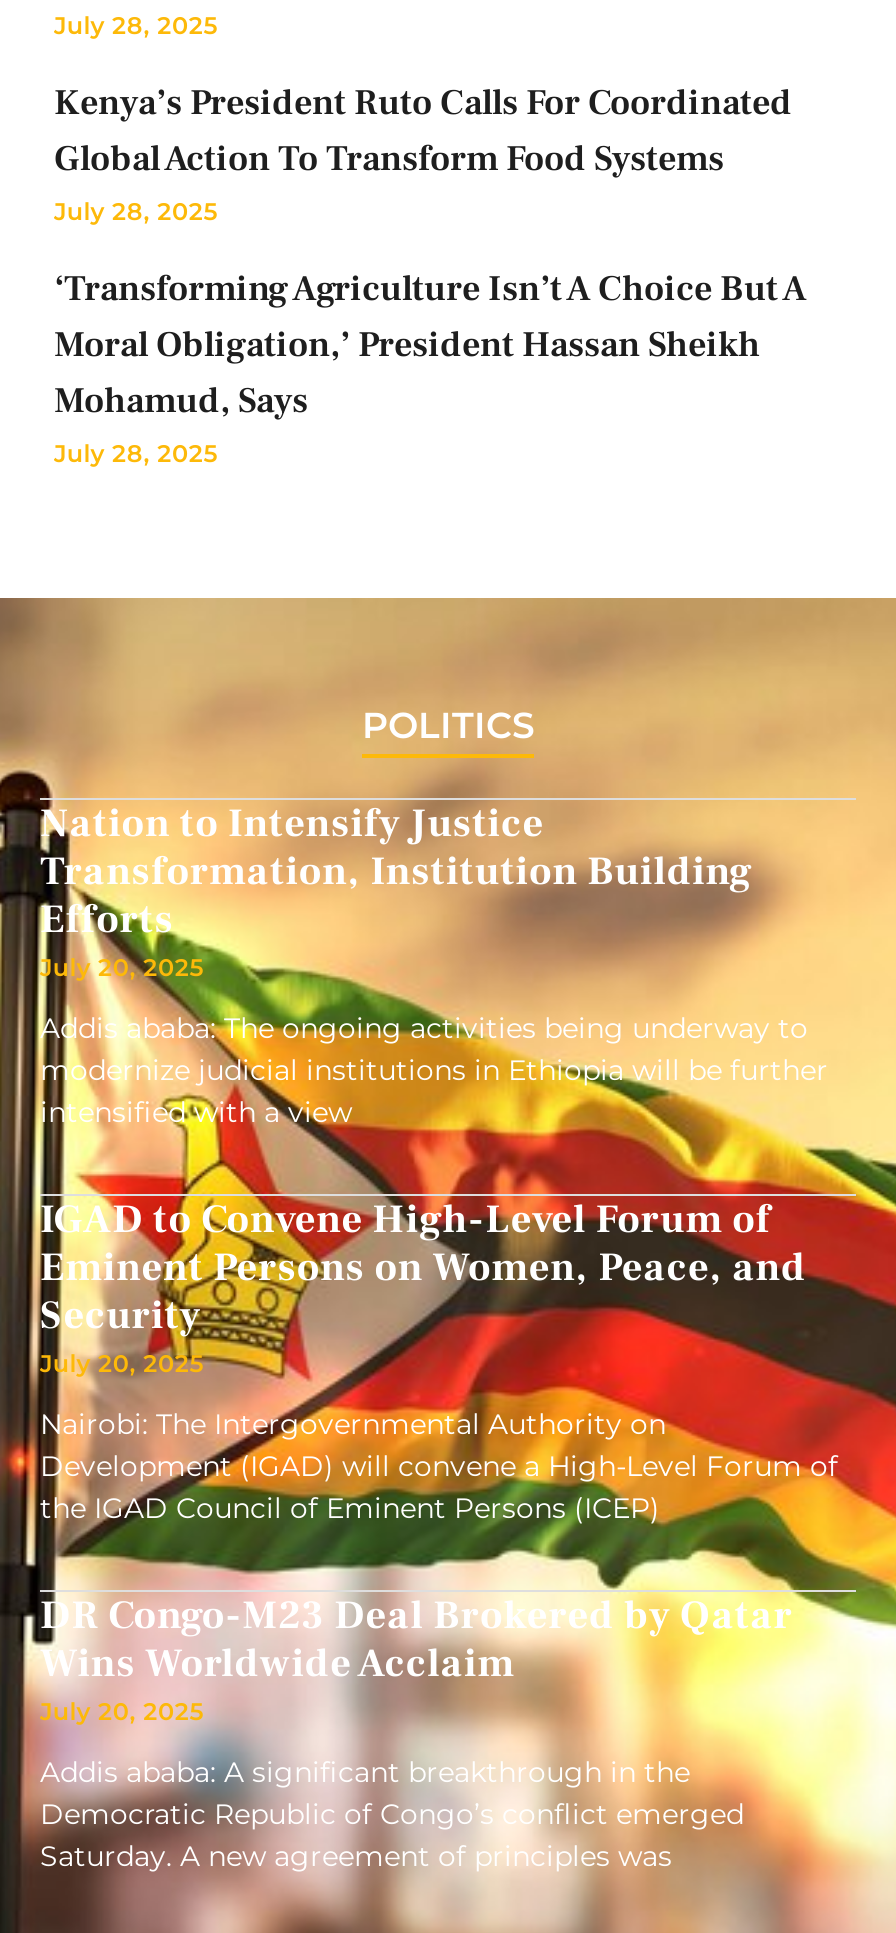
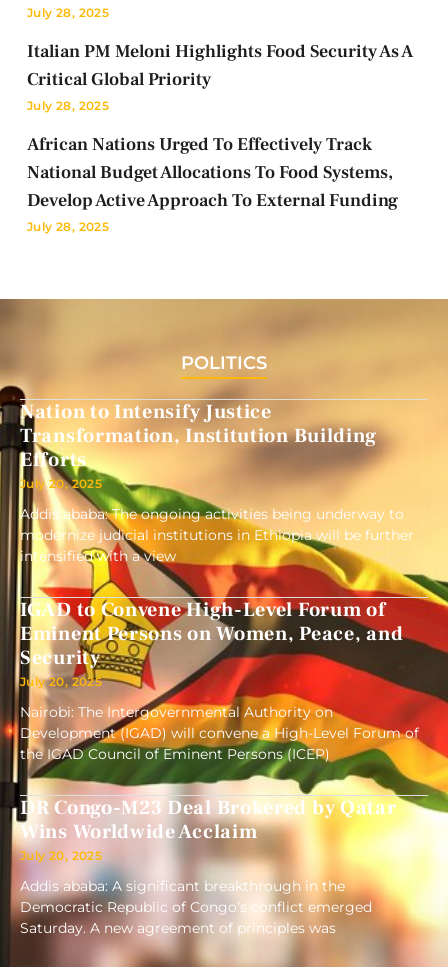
- Kenya’s President Ruto Calls For Coordinated
- Global Action To Transform Food Systems
+ Italian PM Meloni Highlights Food Security As A
+ Critical Global Priority

- ‘Transforming Agriculture Isn’t A Choice But A
- Moral Obligation,’ President Hassan Sheikh
- Mohamud, Says
+ African Nations Urged To Effectively Track
+ National Budget Allocations To Food Systems,
+ Develop Active Approach To External Funding
